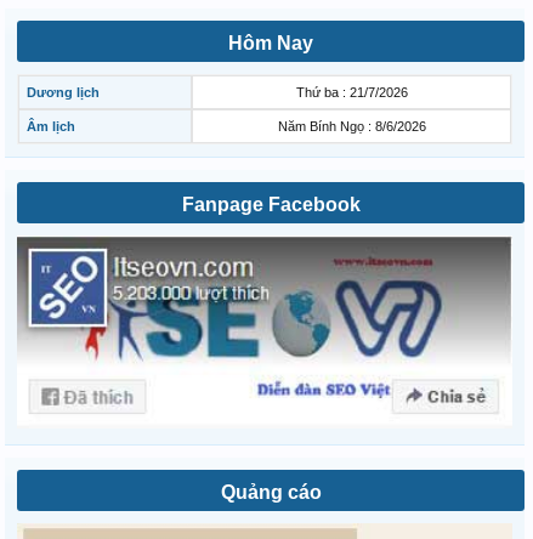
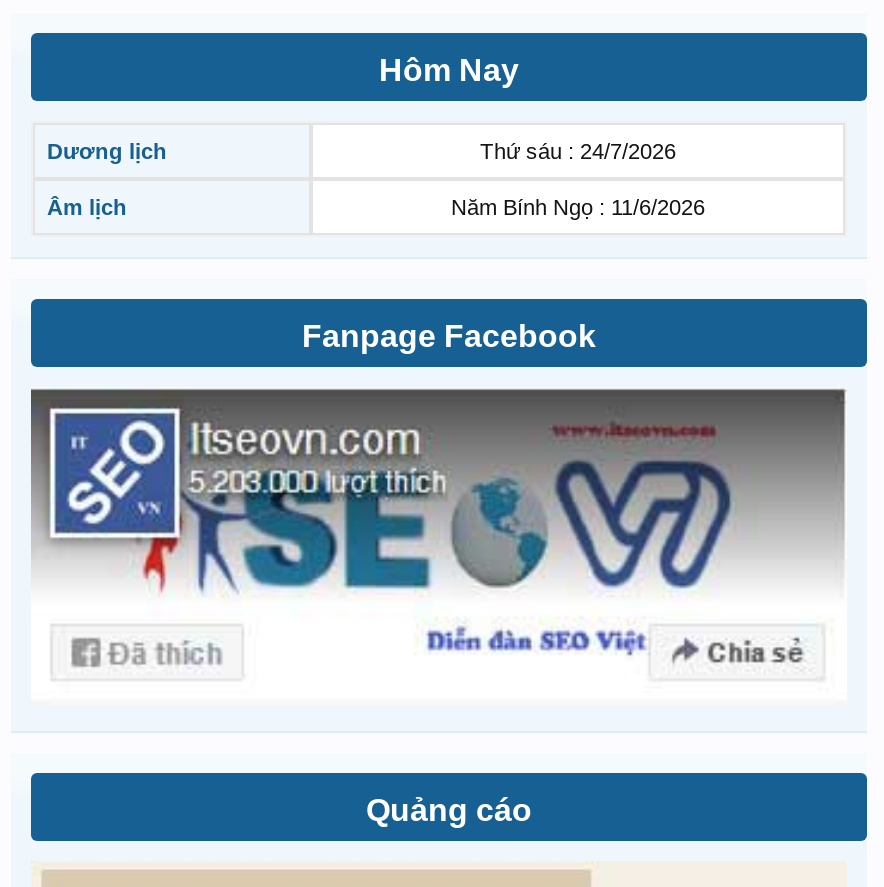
- Thứ ba : 21/7/2026
+ Thứ sáu : 24/7/2026

- Năm Bính Ngọ : 8/6/2026
+ Năm Bính Ngọ : 11/6/2026
